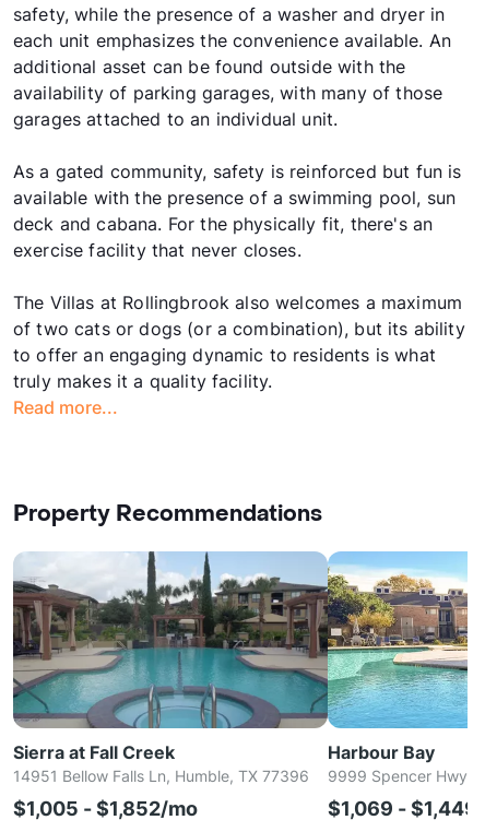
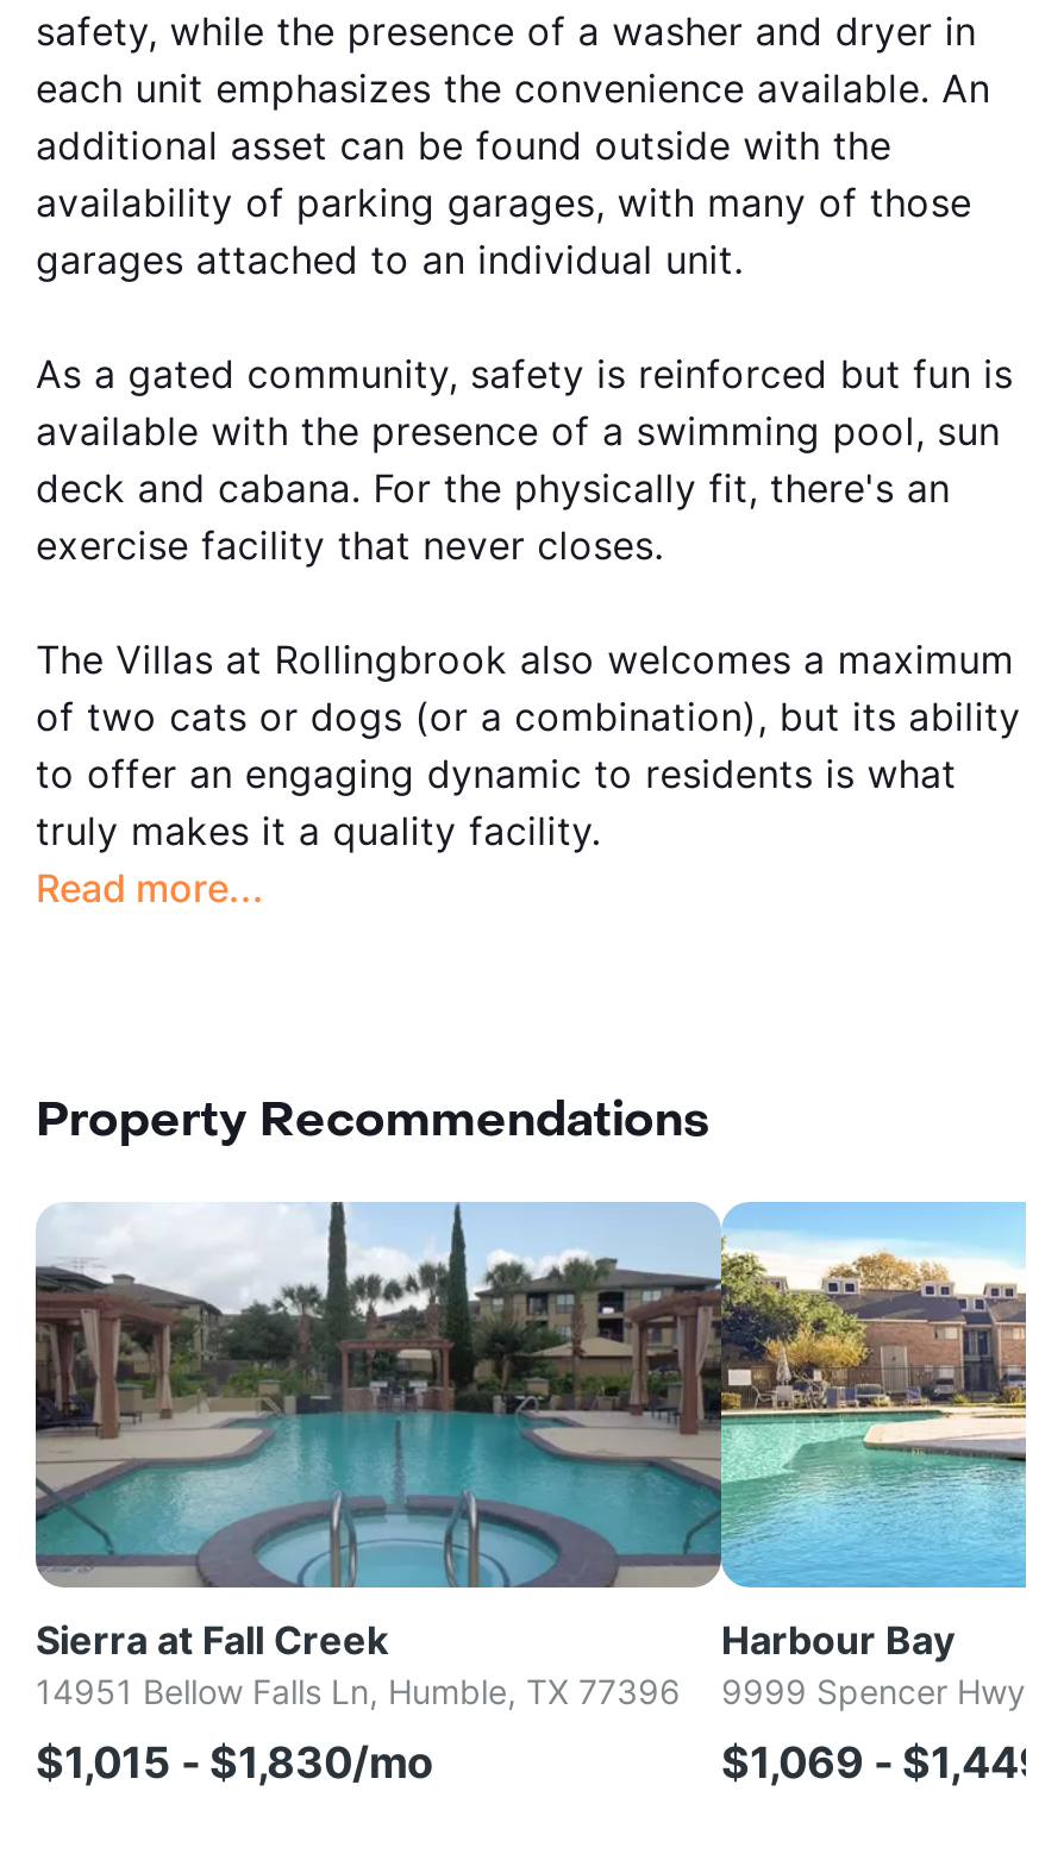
- $1,005 - $1,852/mo
+ $1,015 - $1,830/mo
